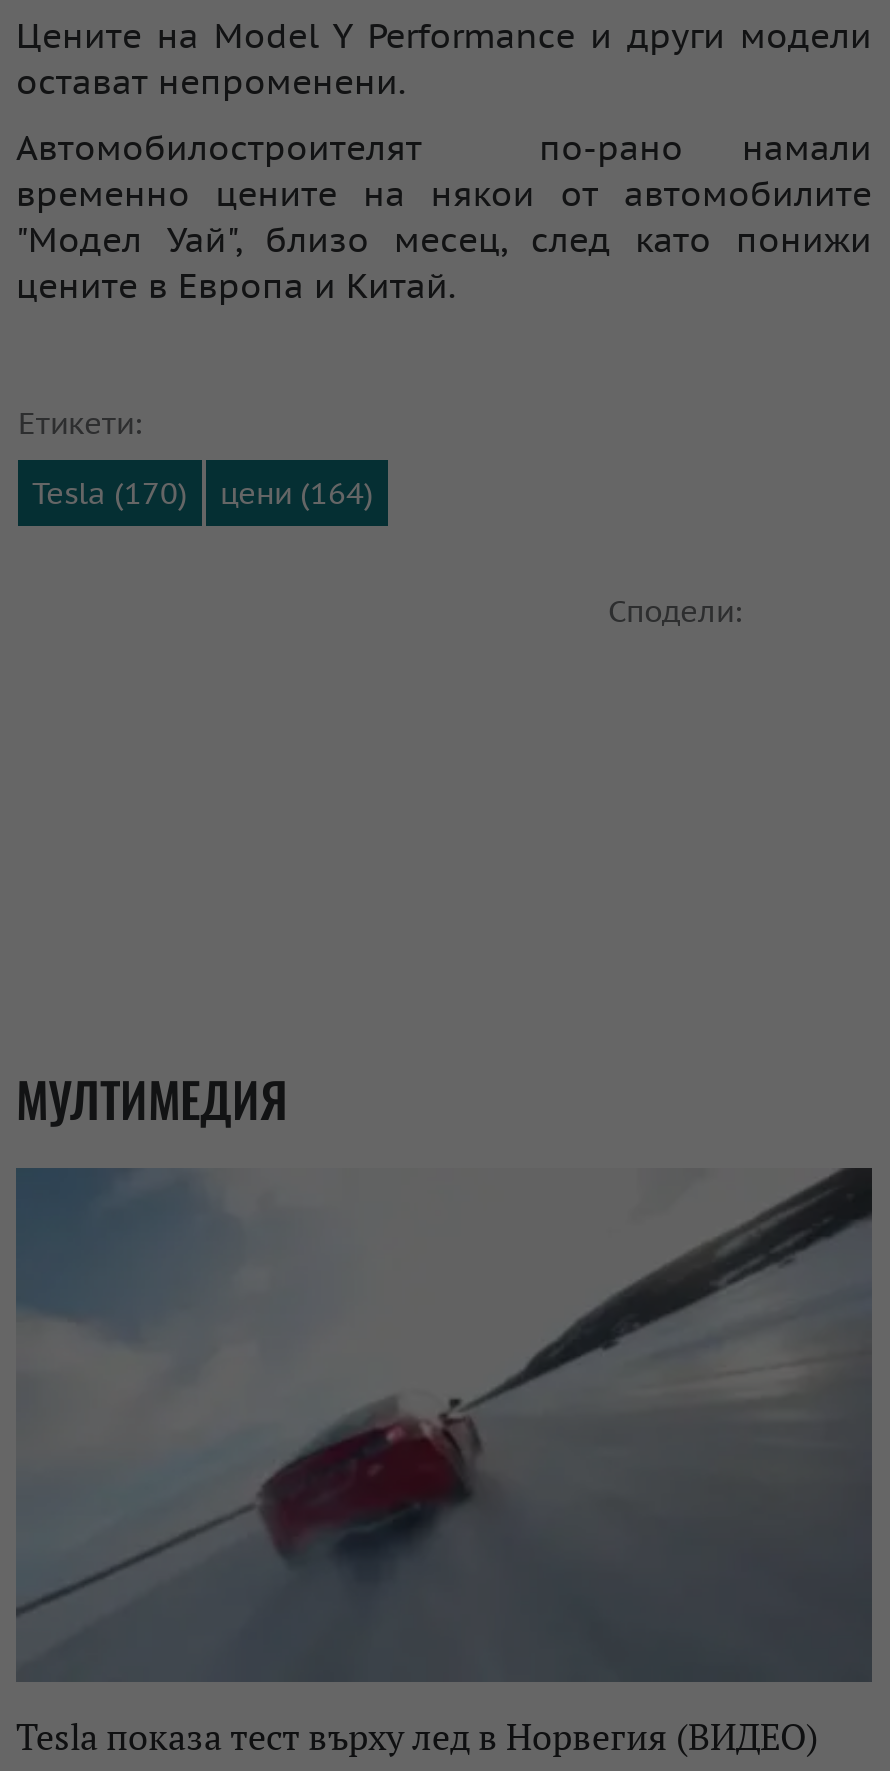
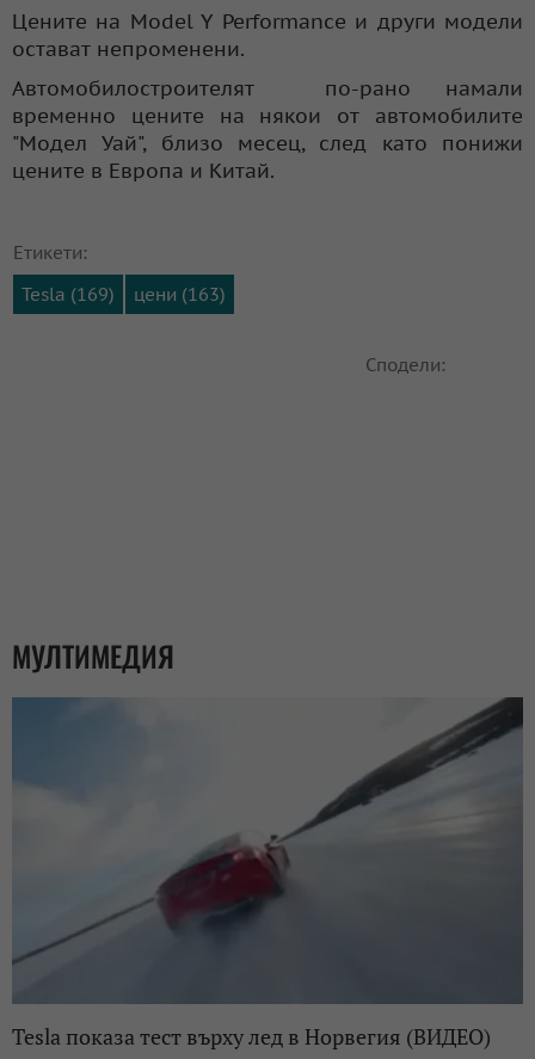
- Tesla (170)
+ Tesla (169)

- цени (164)
+ цени (163)
